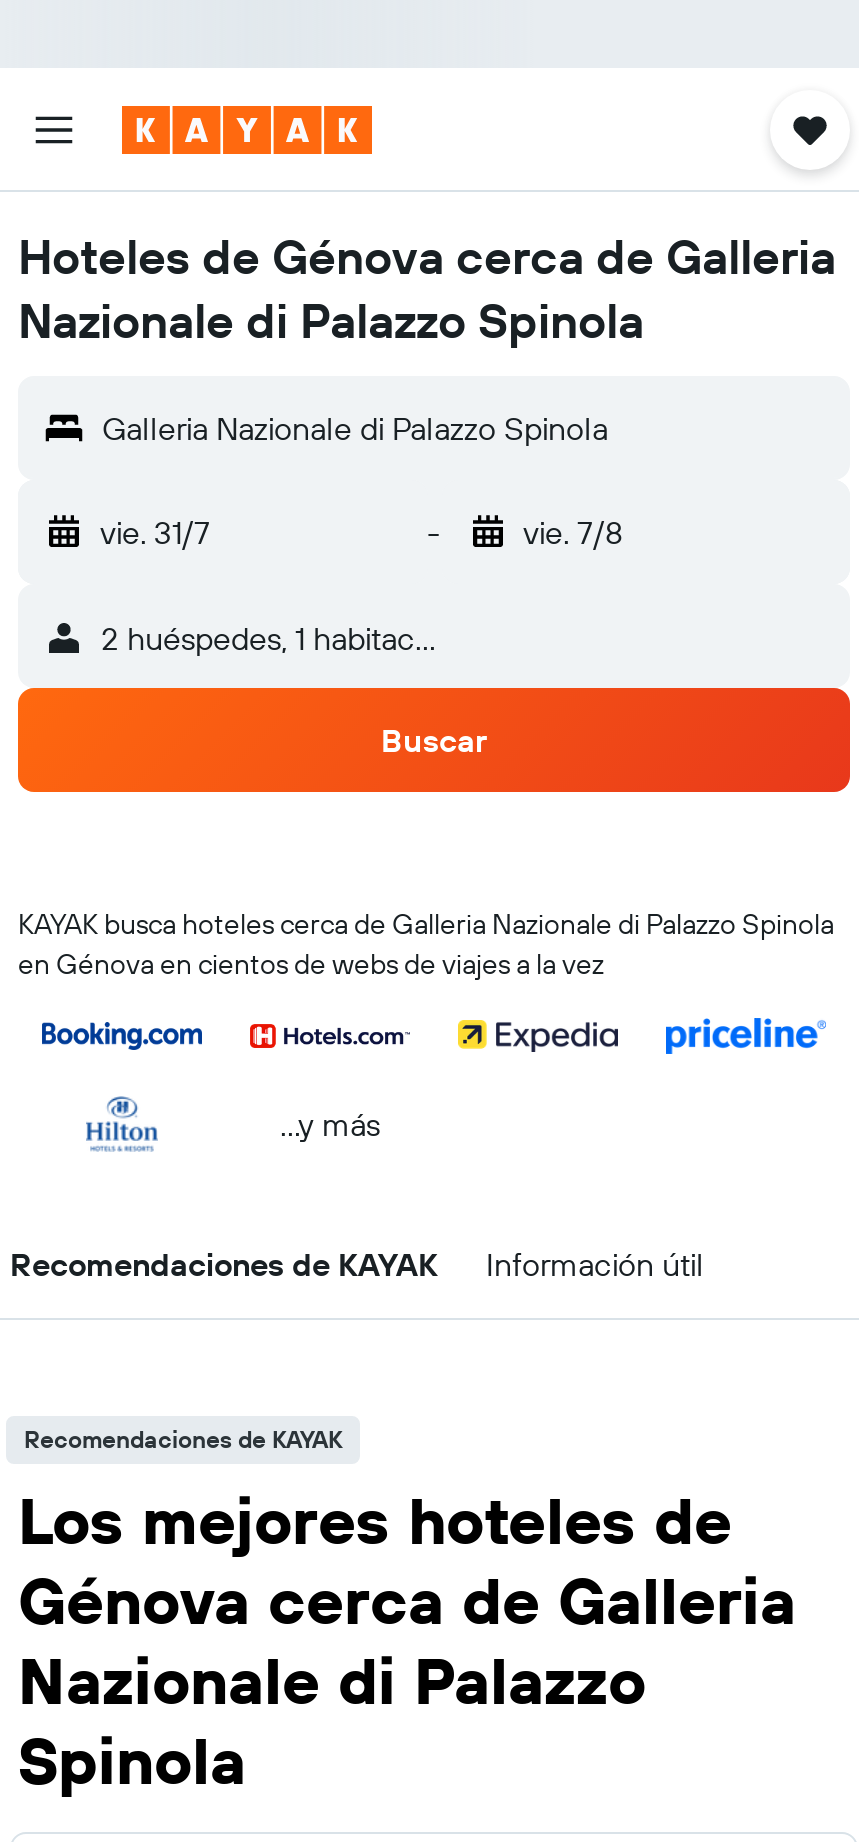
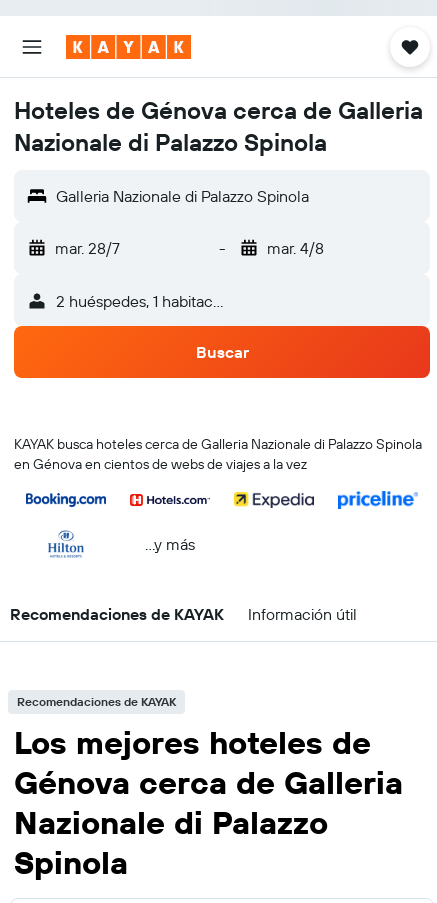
- vie. 31/7
+ mar. 28/7

- vie. 7/8
+ mar. 4/8
